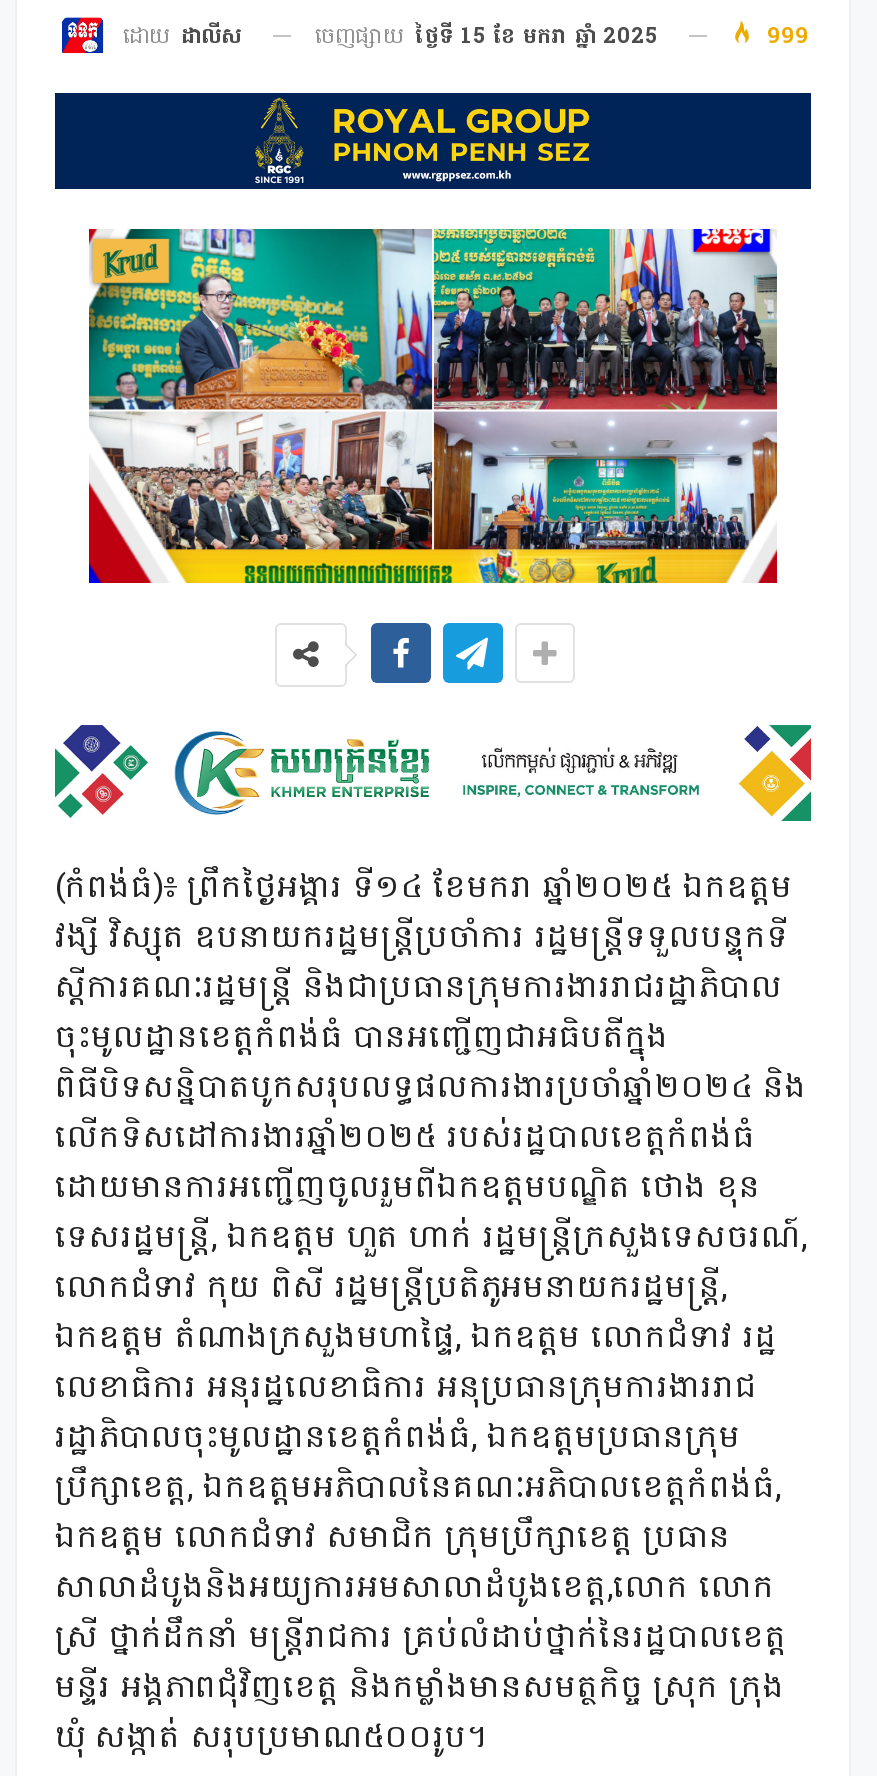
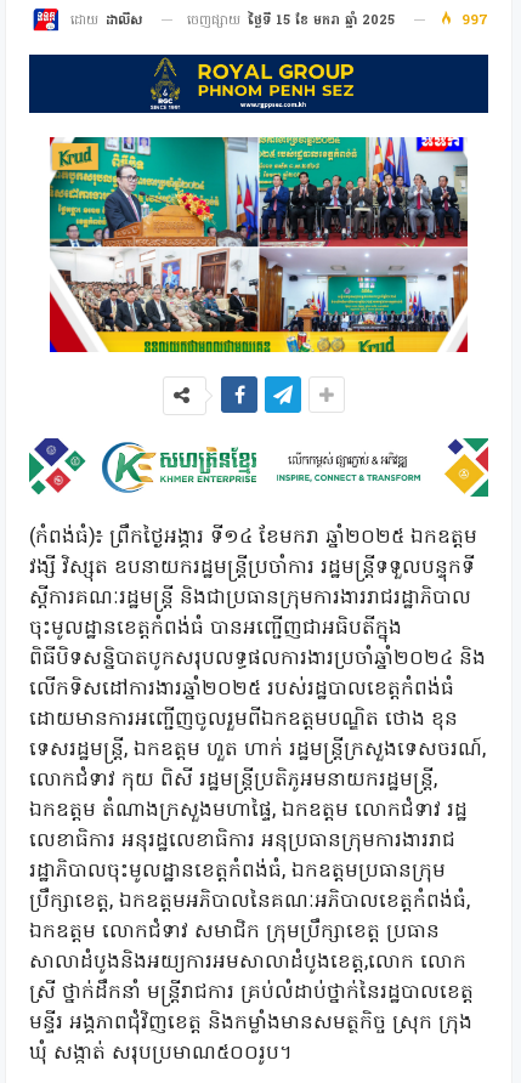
- 999
+ 997
